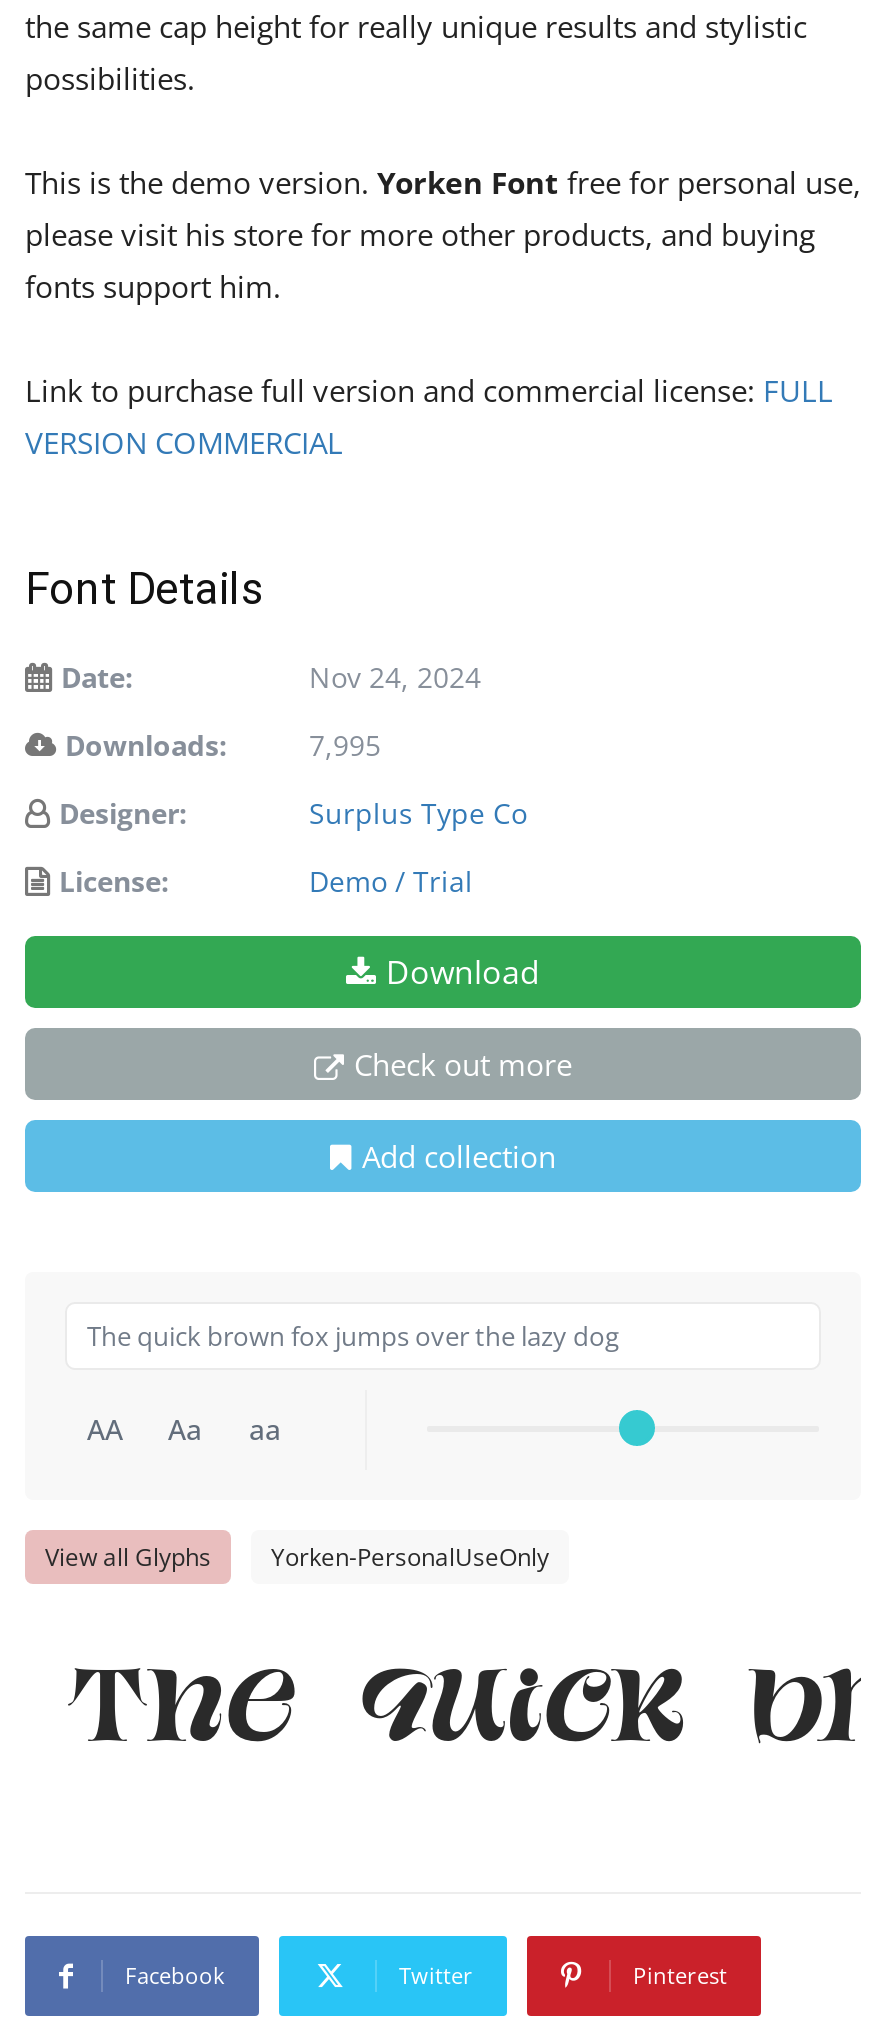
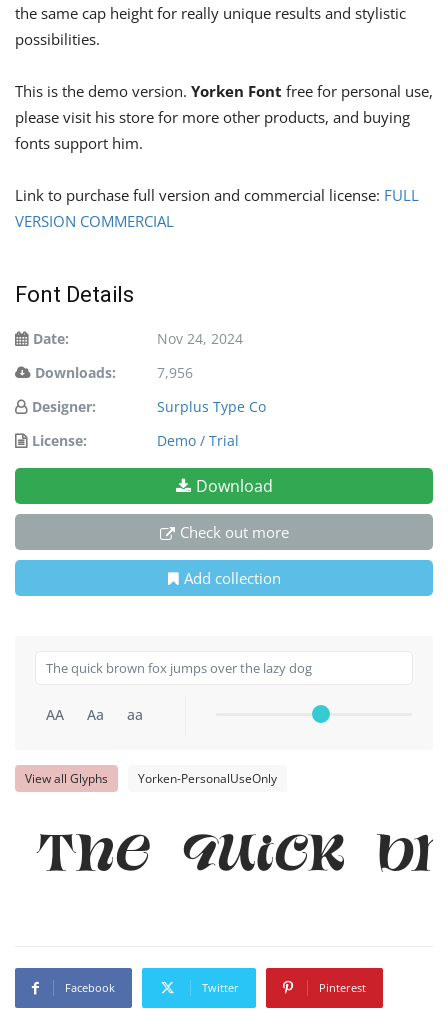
- 7,995
+ 7,956
